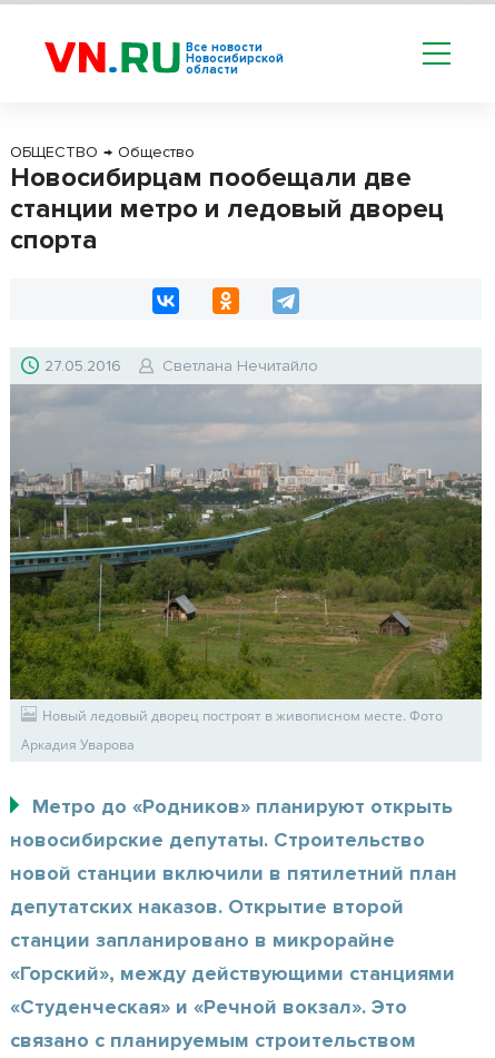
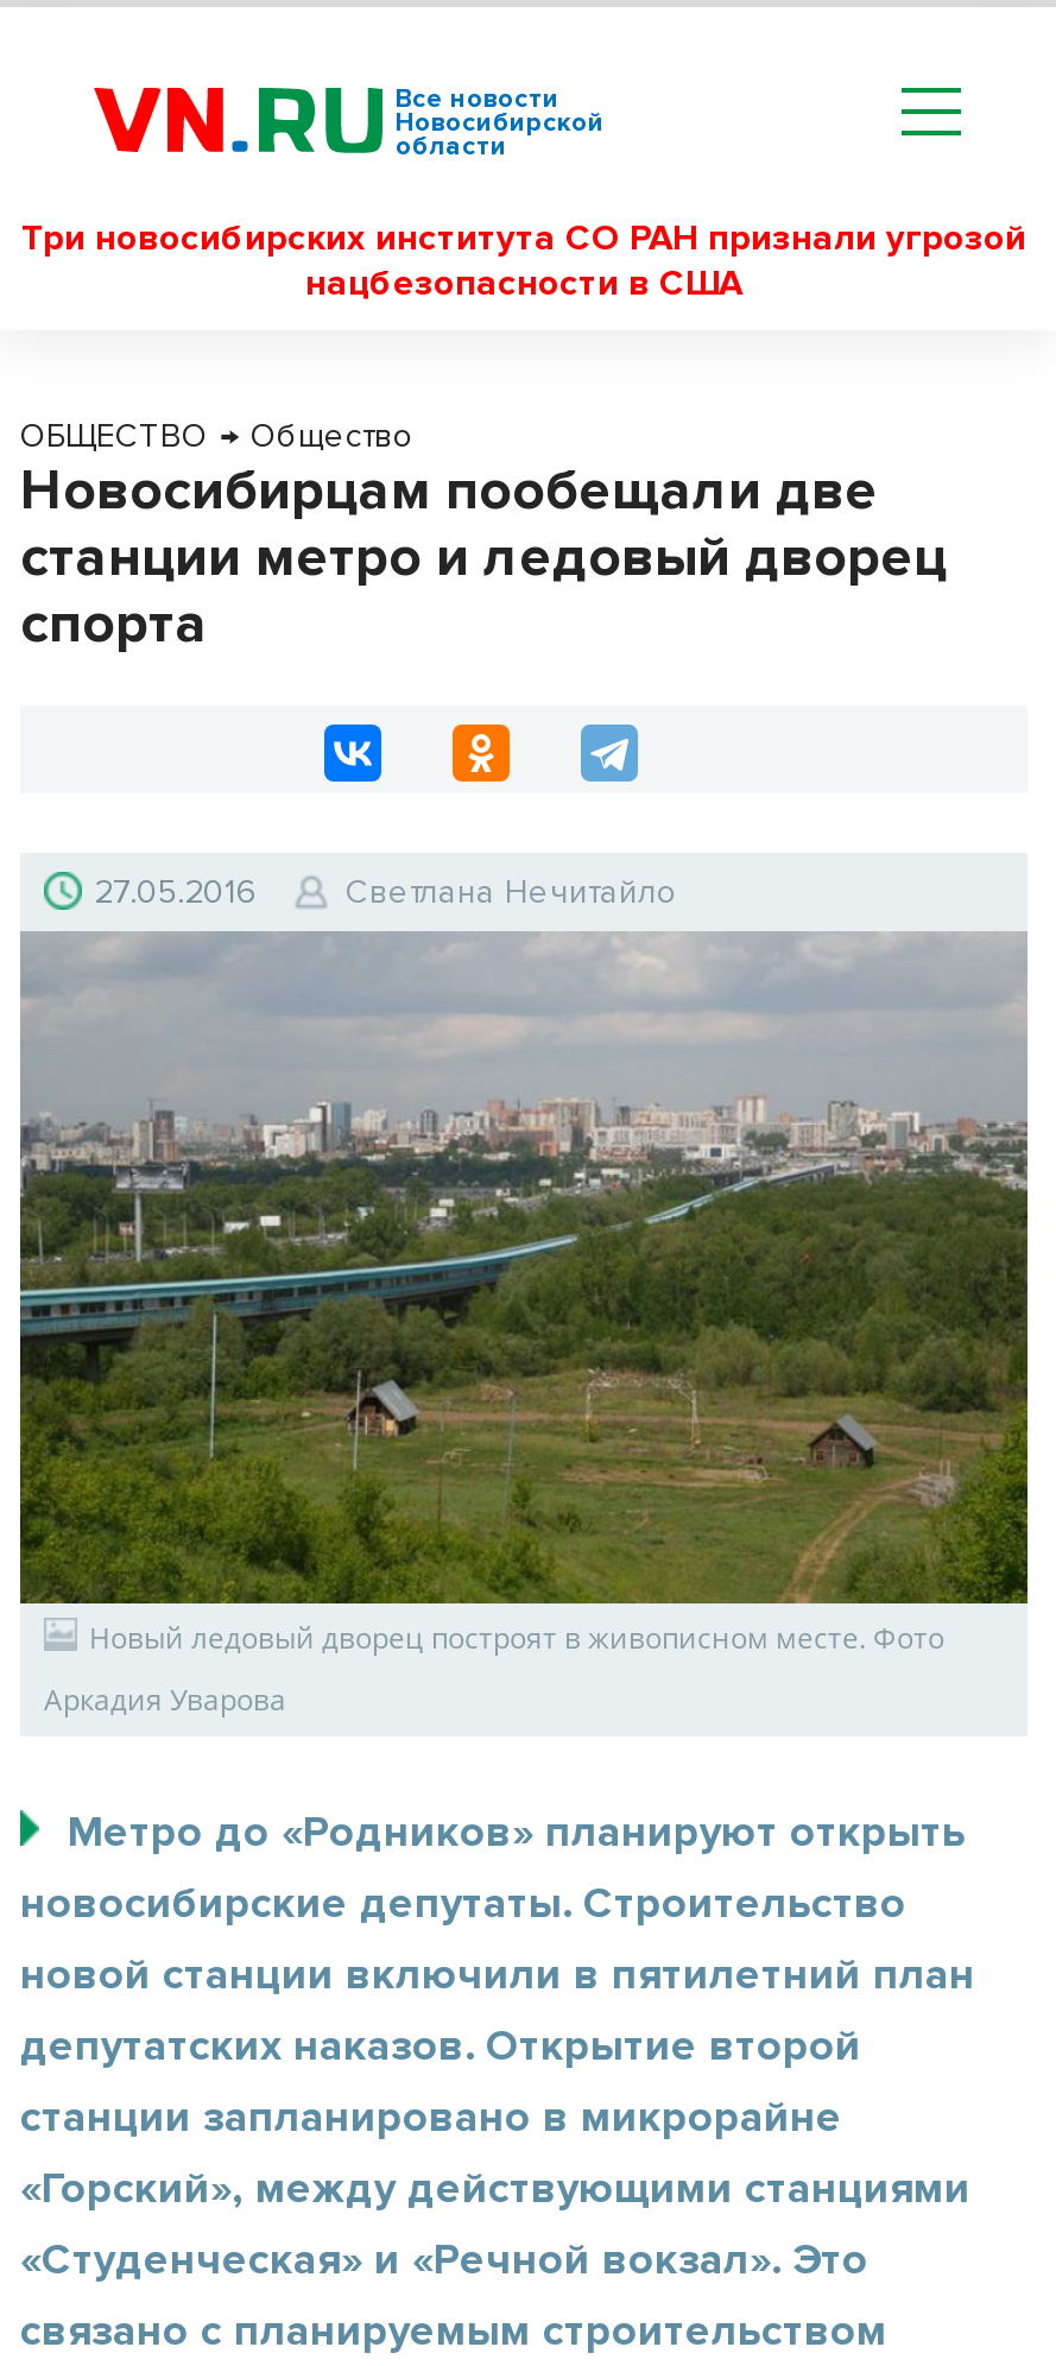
+ Три новосибирских института СО РАН признали угрозой
+ нацбезопасности в США
